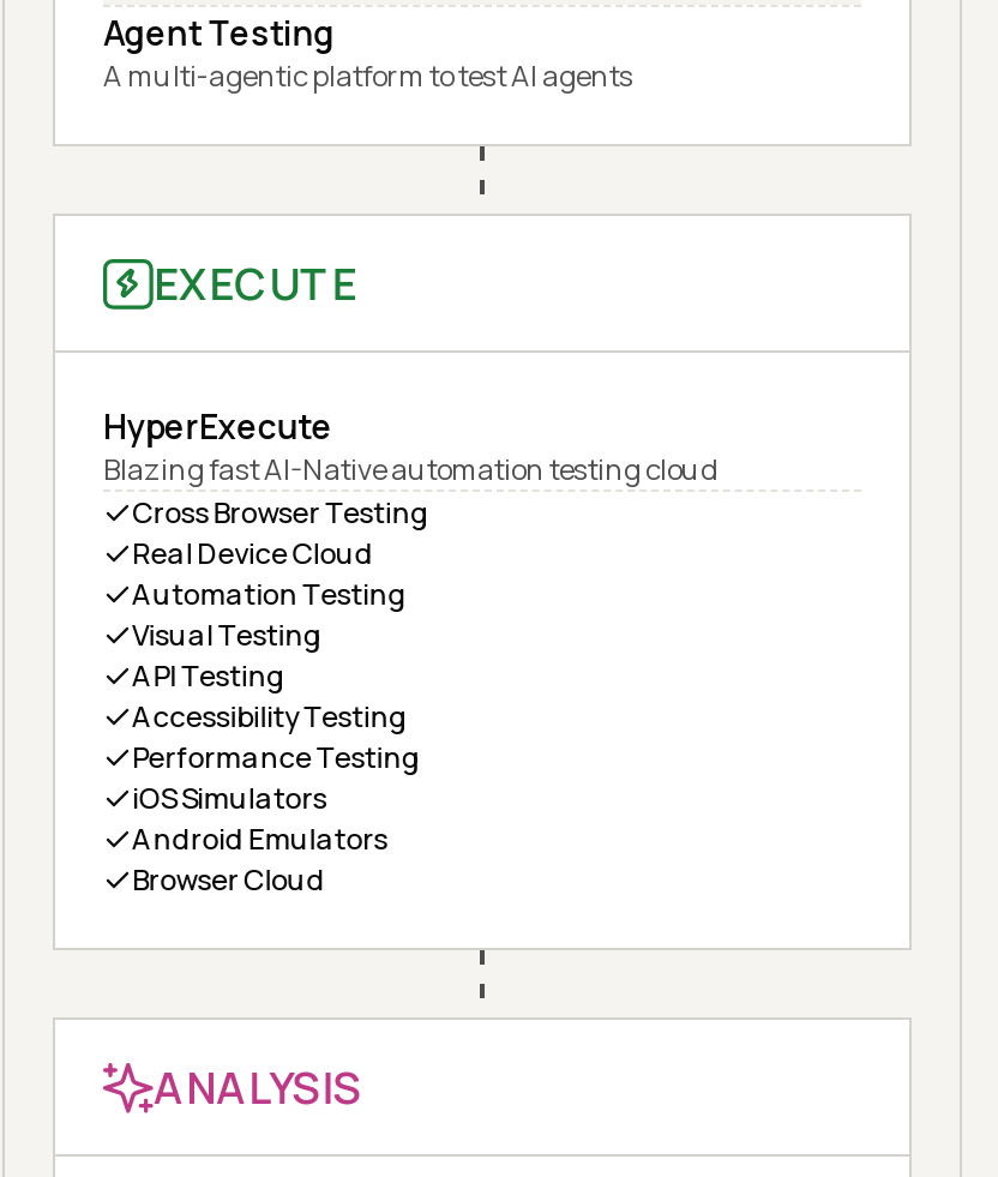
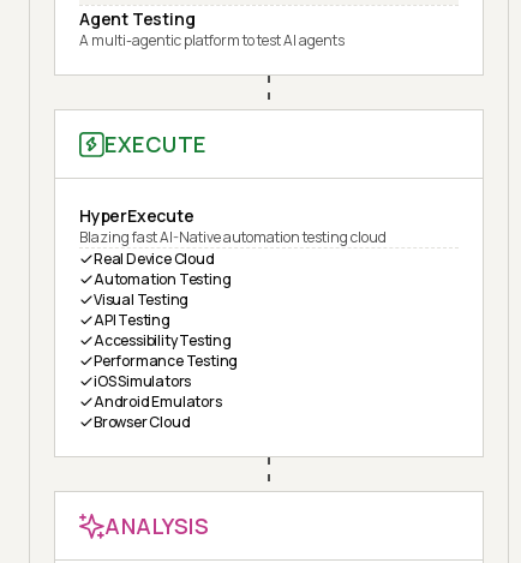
- Cross Browser Testing
